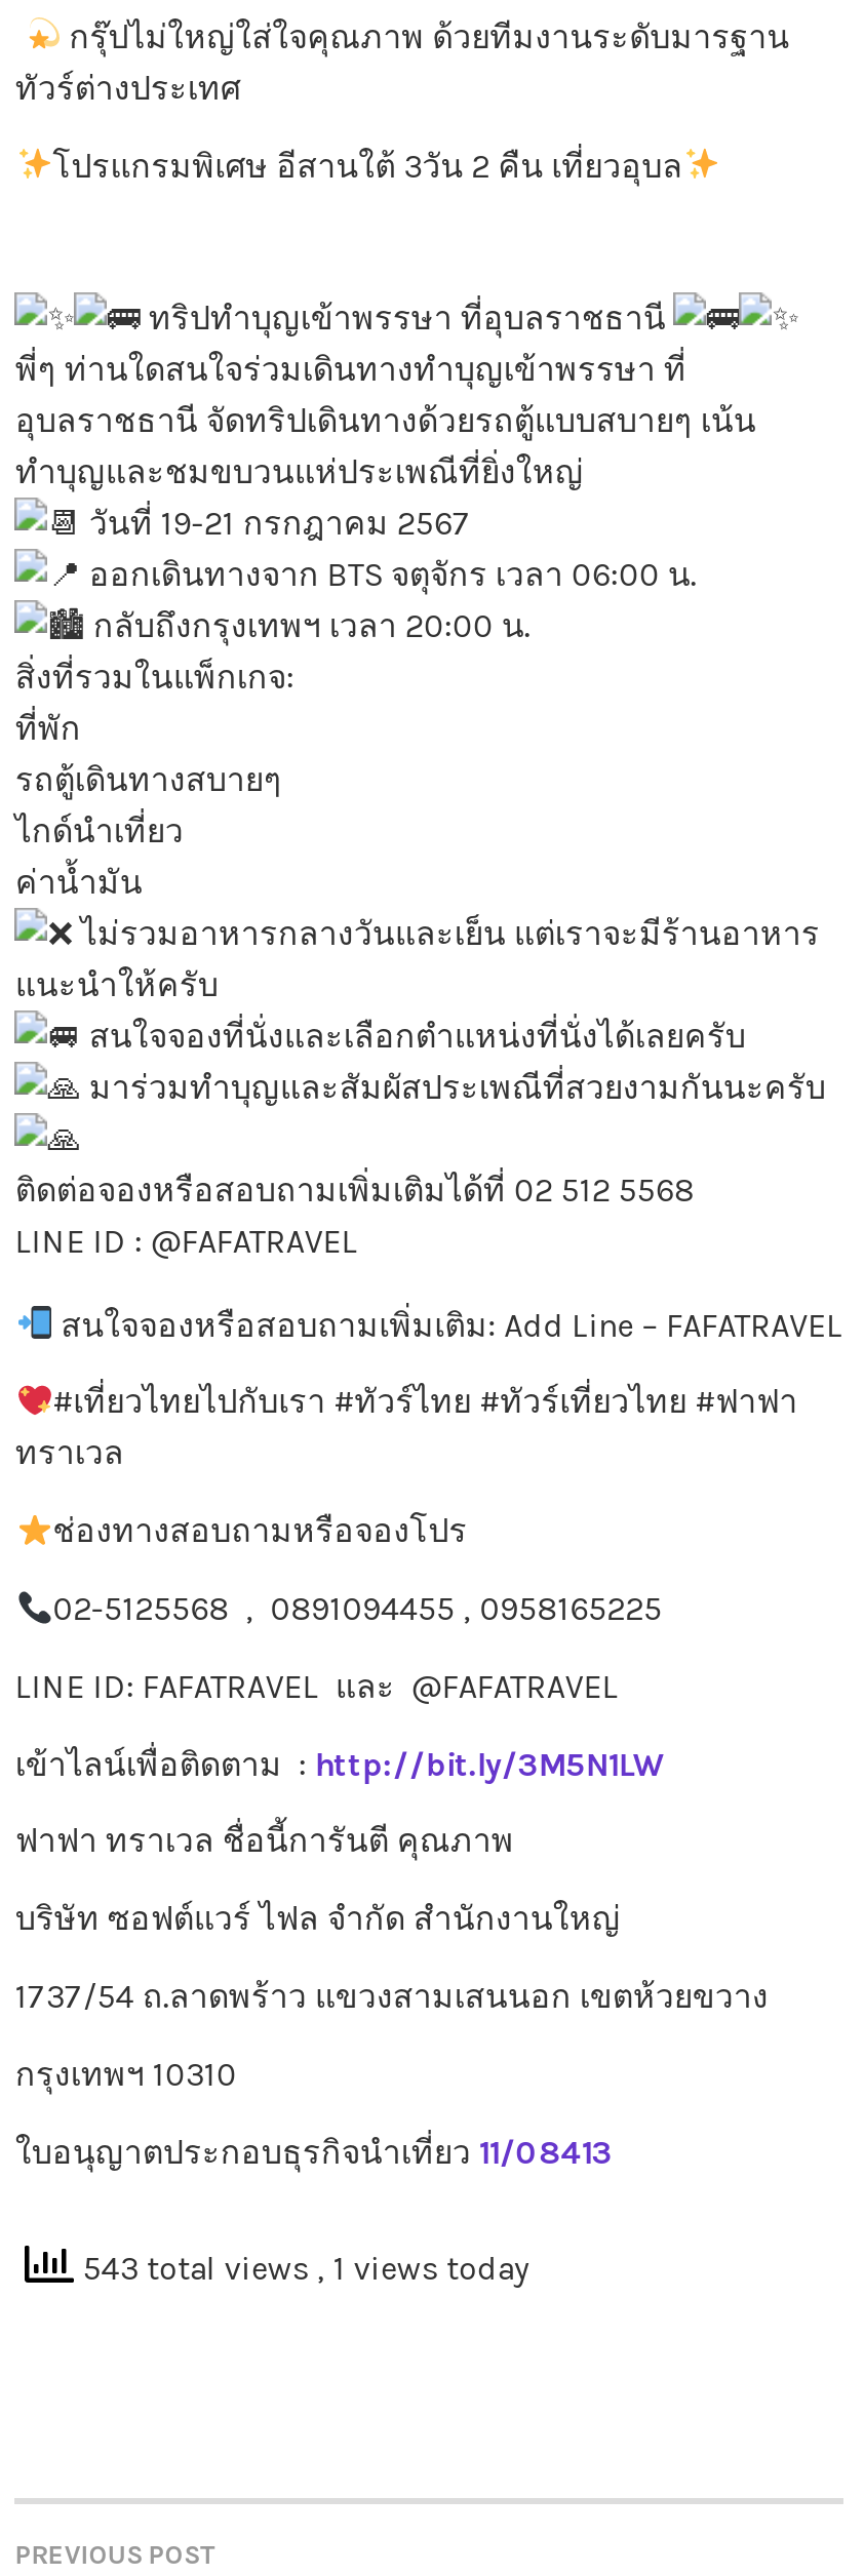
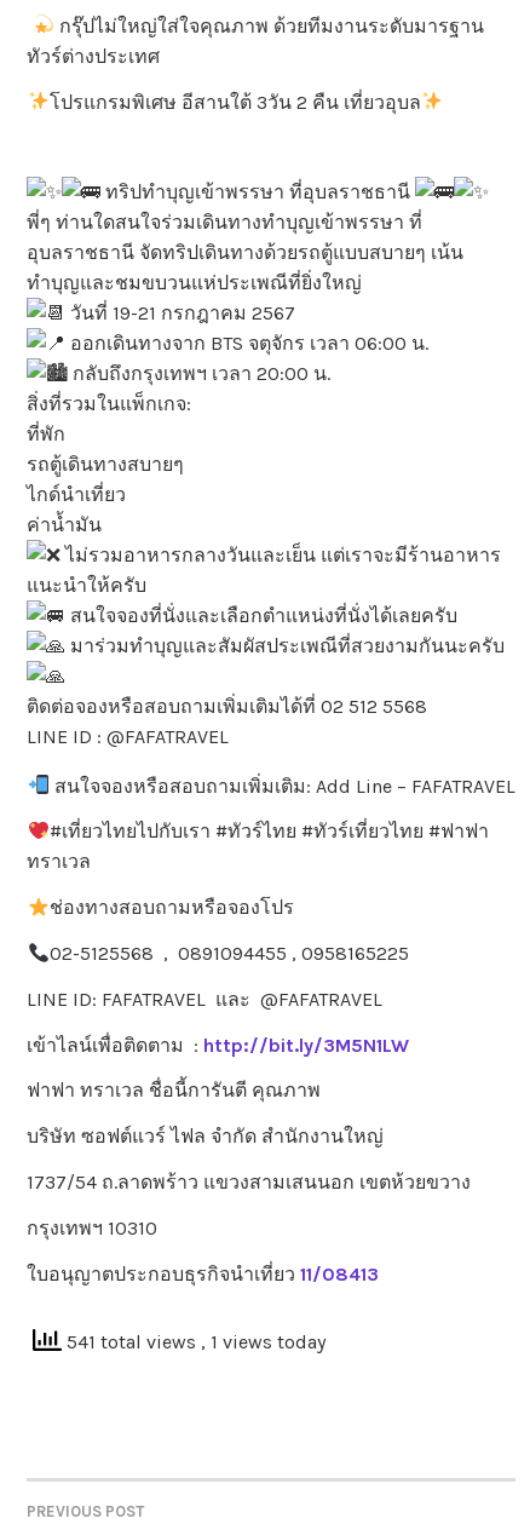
- 543 total views, 1 views today
+ 541 total views, 1 views today
